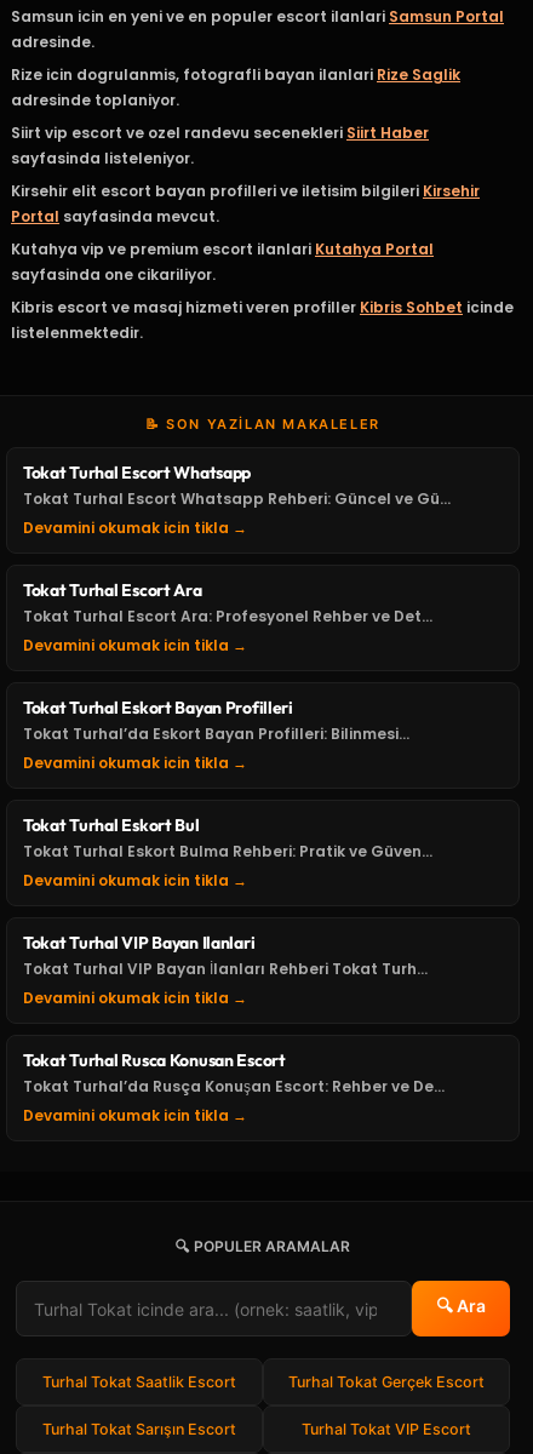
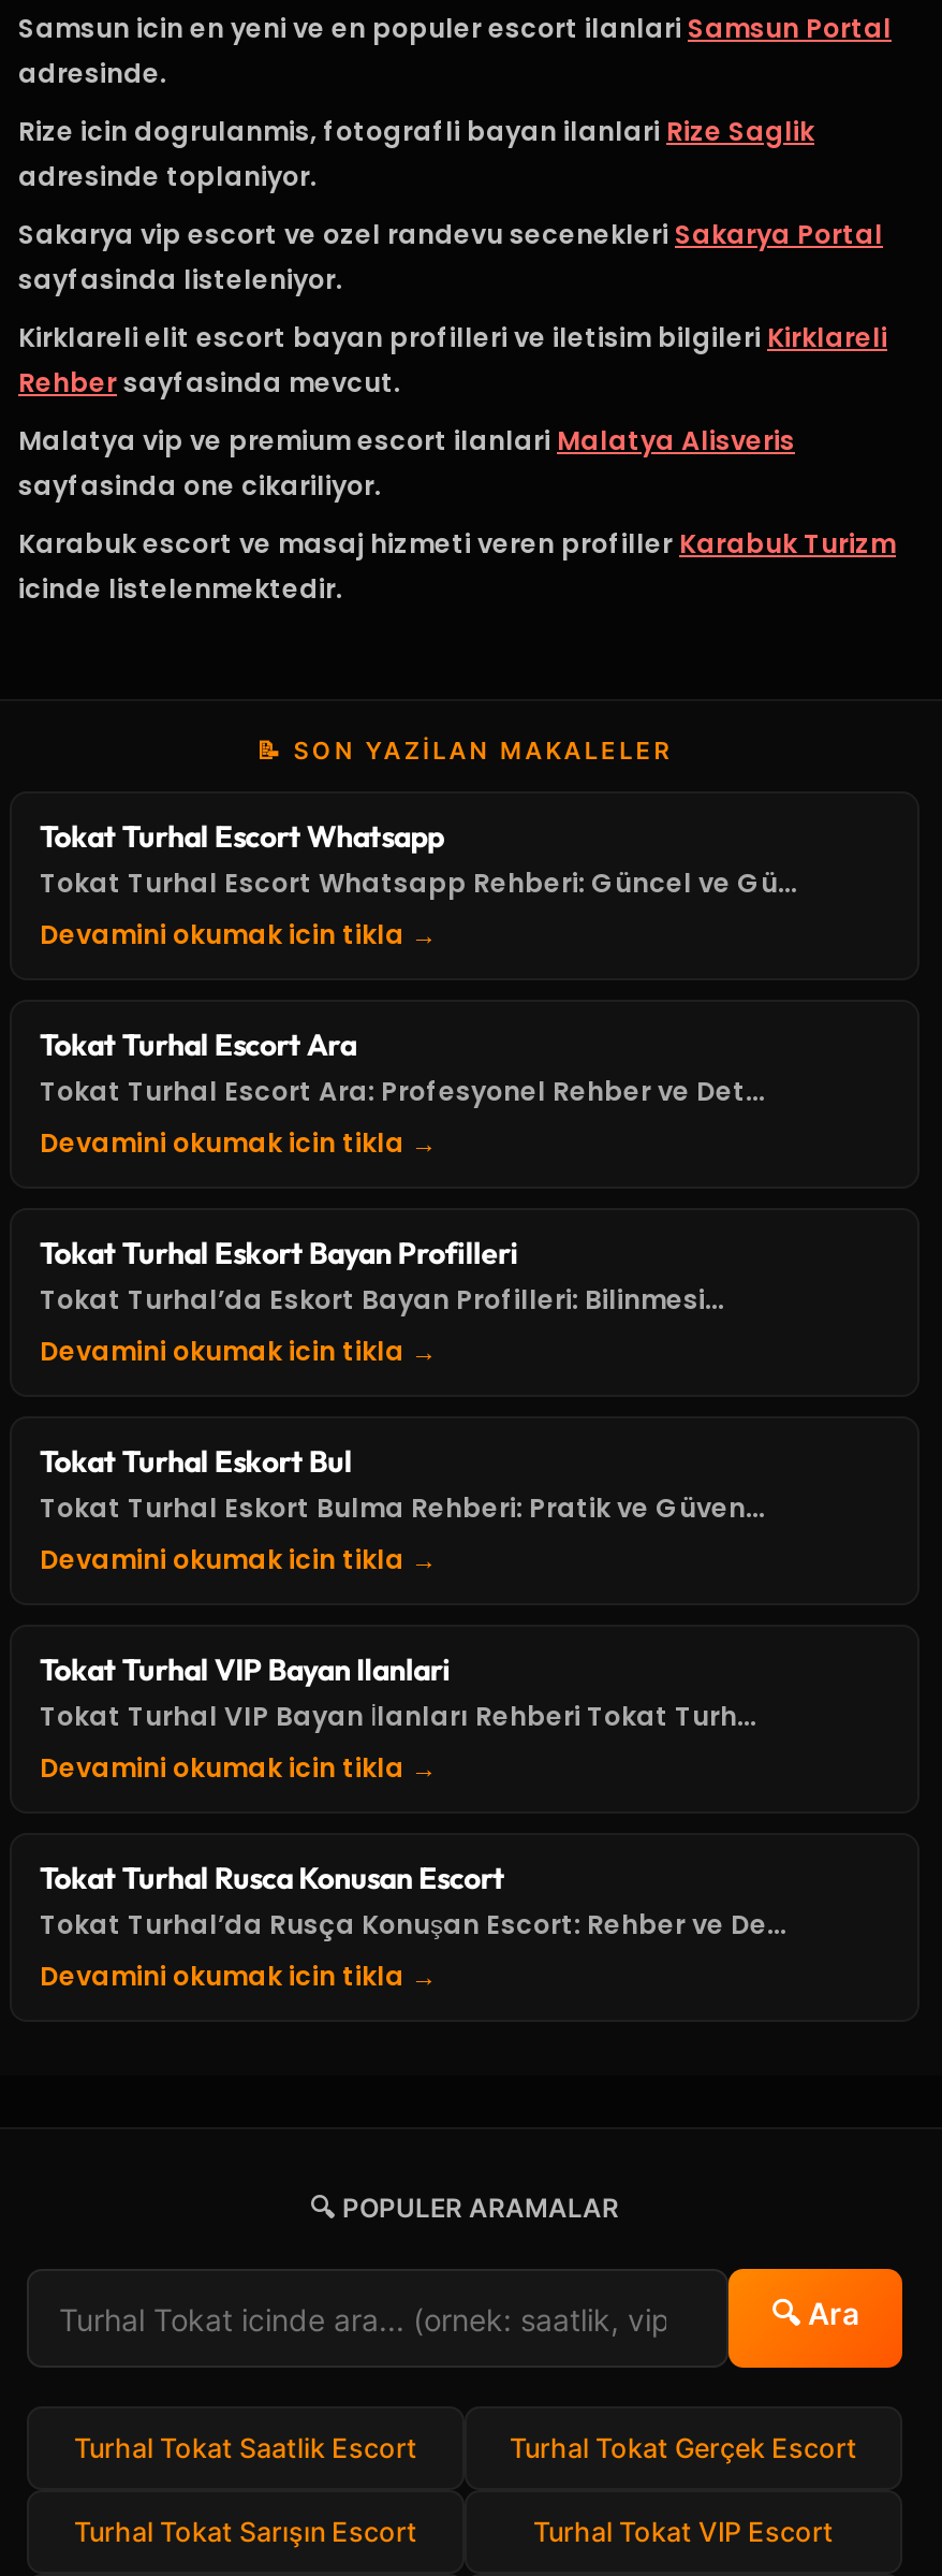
- Siirt vip escort ve ozel randevu secenekleri Siirt Haber
+ Sakarya vip escort ve ozel randevu secenekleri Sakarya Portal

- Kirsehir elit escort bayan profilleri ve iletisim bilgileri Kirsehir
+ Kirklareli elit escort bayan profilleri ve iletisim bilgileri Kirklareli

- Portal sayfasinda mevcut.
+ Rehber sayfasinda mevcut.

- Kutahya vip ve premium escort ilanlari Kutahya Portal
+ Malatya vip ve premium escort ilanlari Malatya Alisveris

- Kibris escort ve masaj hizmeti veren profiller Kibris Sohbet icinde
- listelenmektedir.
+ Karabuk escort ve masaj hizmeti veren profiller Karabuk Turizm
+ icinde listelenmektedir.
